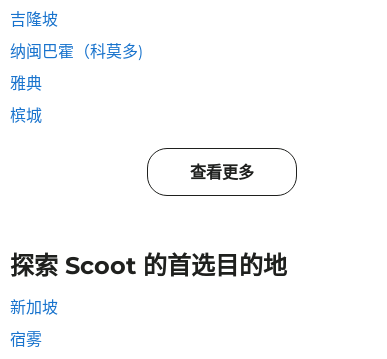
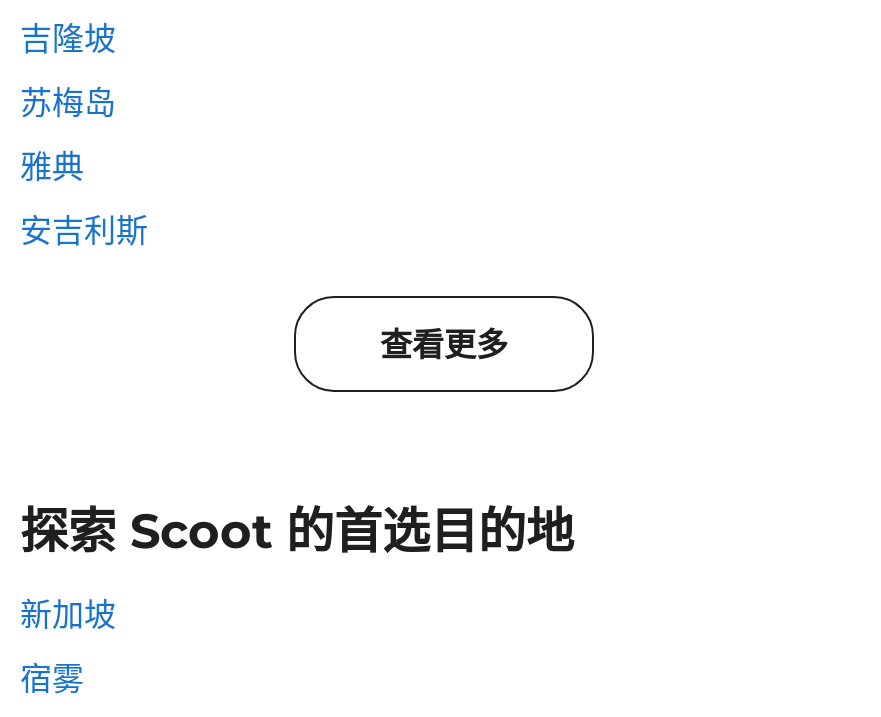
- 纳闽巴霍（科莫多)
+ 苏梅岛

- 槟城
+ 安吉利斯
